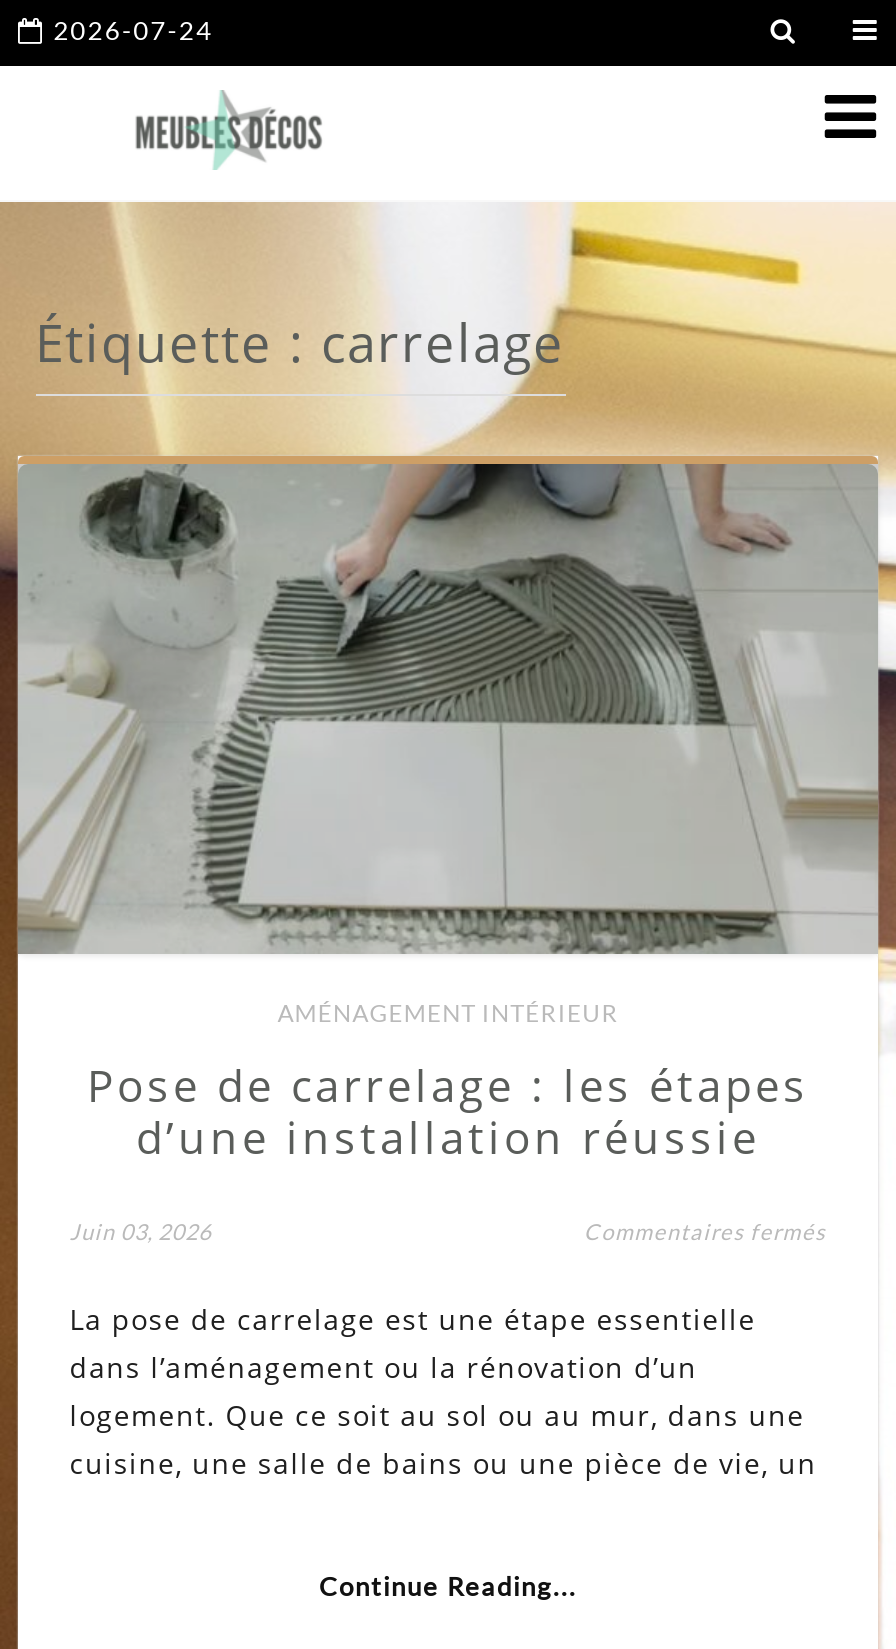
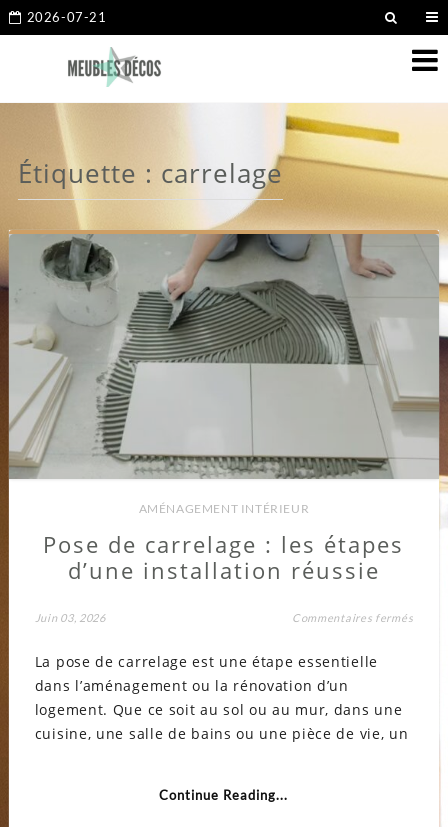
- 2026-07-24
+ 2026-07-21
